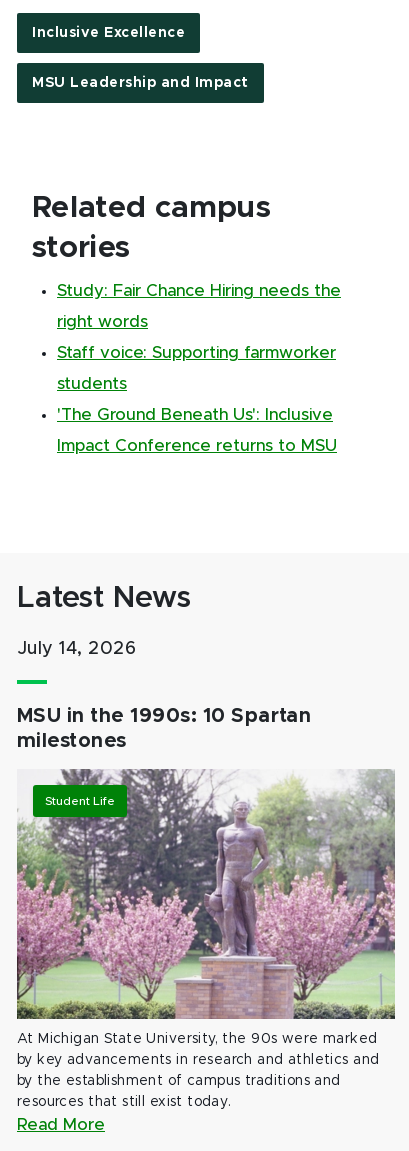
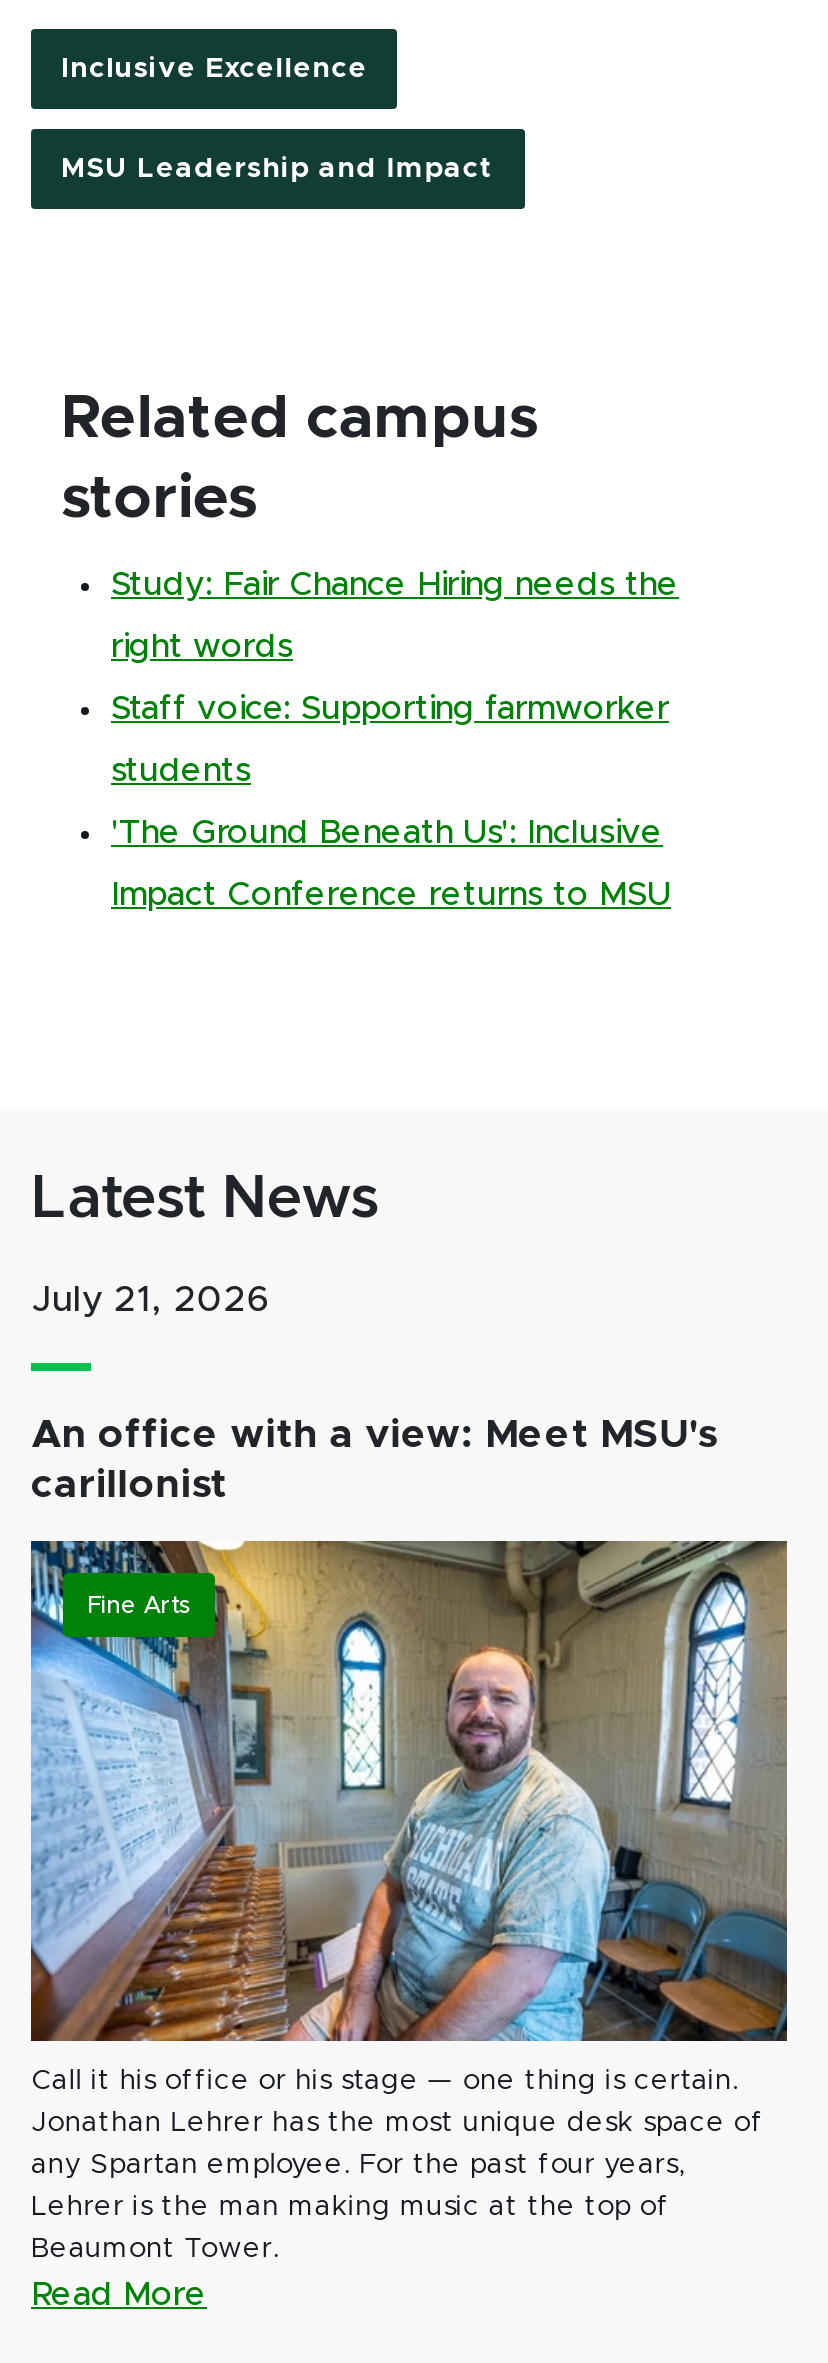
- [image]
- July 14, 2026
- MSU in the 1990s: 10 Spartan
- milestones
- Student Life
+ [image]
+ July 21, 2026
+ An office with a view: Meet MSU's
+ carillonist
+ Fine Arts

- At Michigan State University, the 90s were marked
- by key advancements in research and athletics and
- by the establishment of campus traditions and
- resources that still exist today.
+ Call it his office or his stage — one thing is certain.
+ Jonathan Lehrer has the most unique desk space of
+ any Spartan employee. For the past four years,
+ Lehrer is the man making music at the top of
+ Beaumont Tower.
